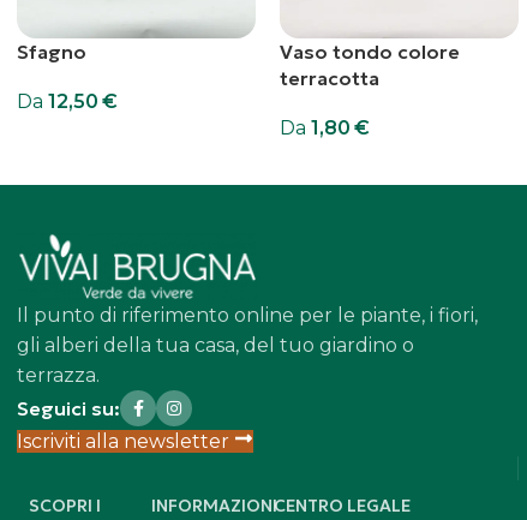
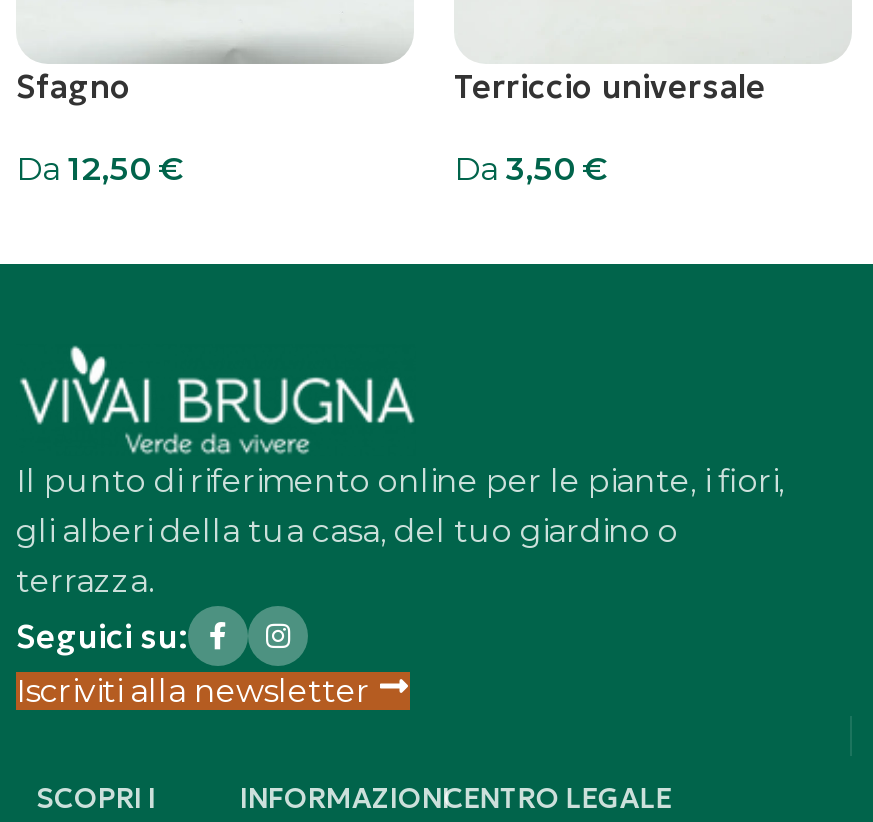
- Vaso tondo colore
- terracotta
+ Terriccio universale

- Da 1,80 €
+ Da 3,50 €
